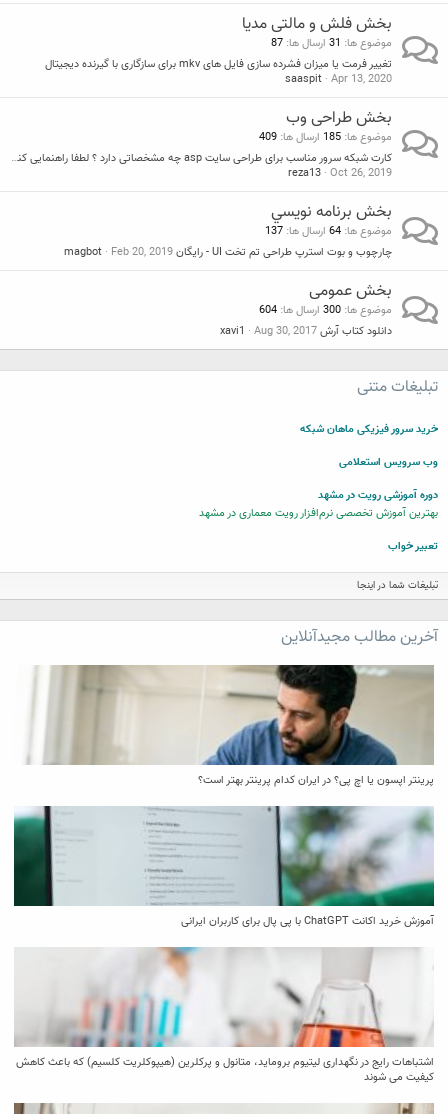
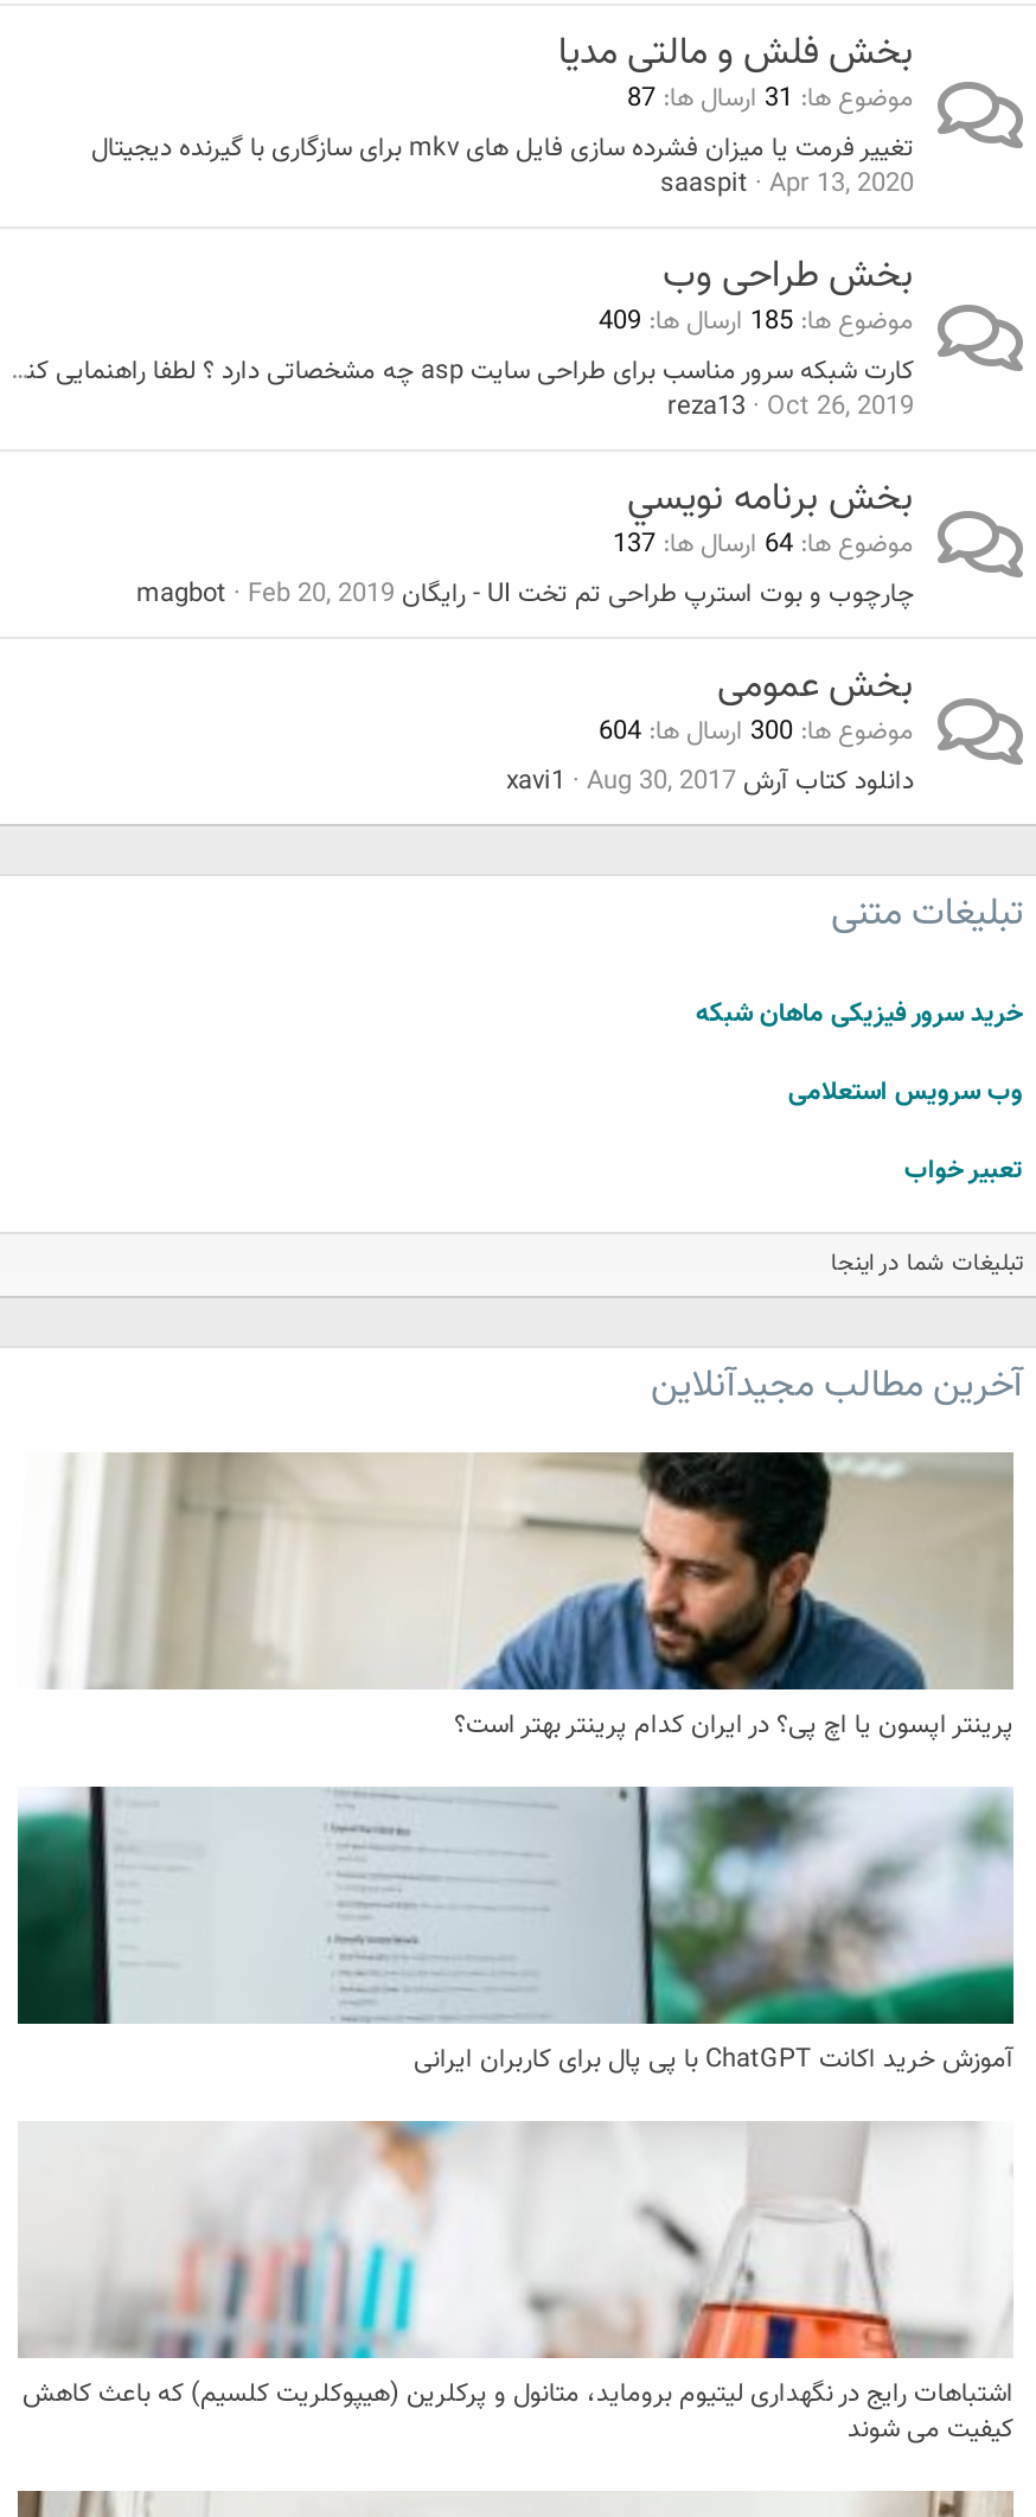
- دوره آموزشی رویت در مشهد
- بهترین آموزش تخصصی نرم‌افزار رویت معماری در مشهد
